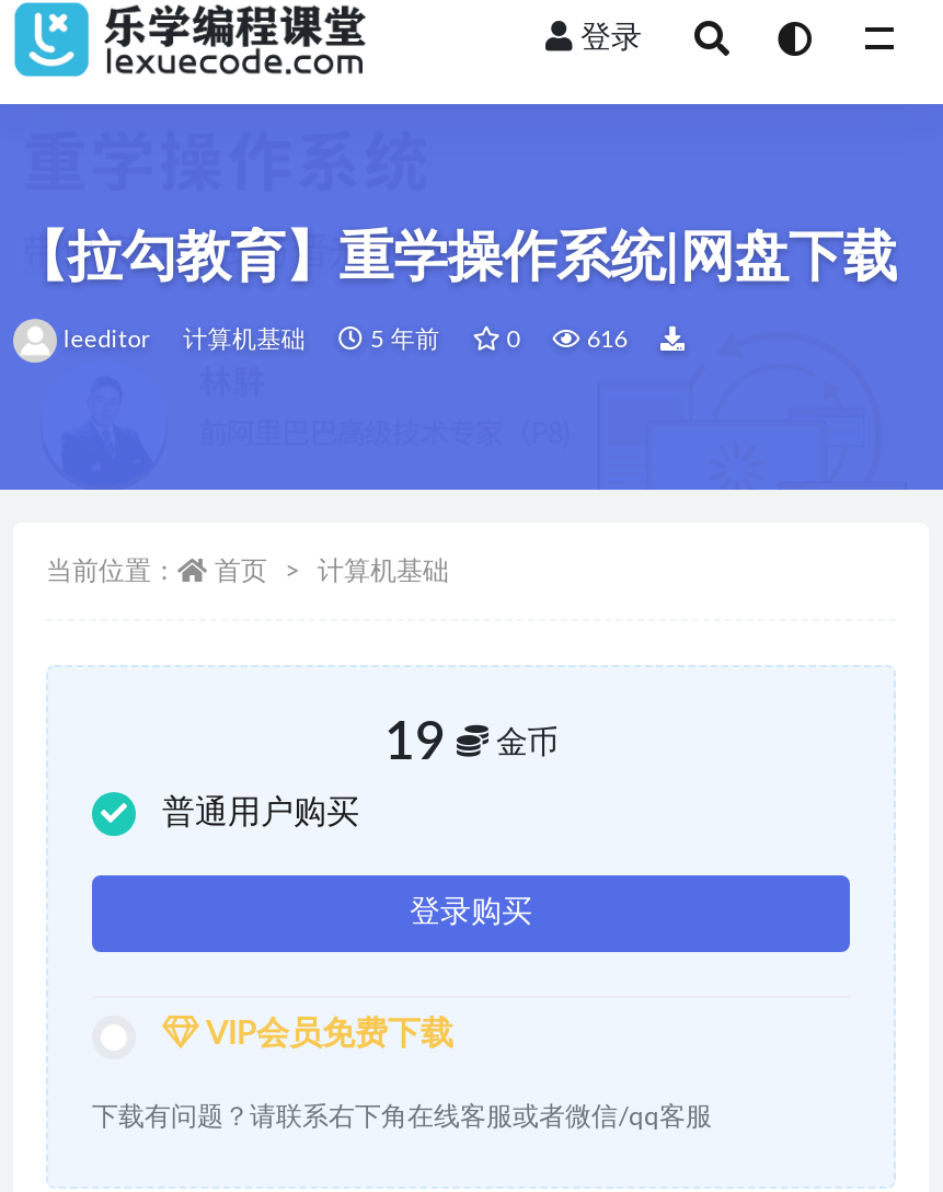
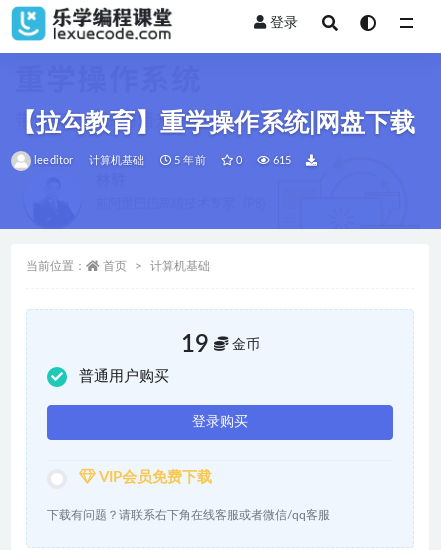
- 616
+ 615
